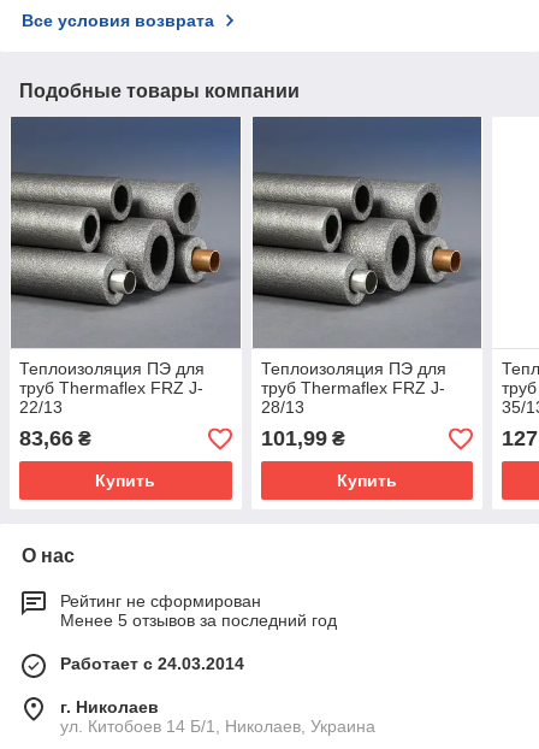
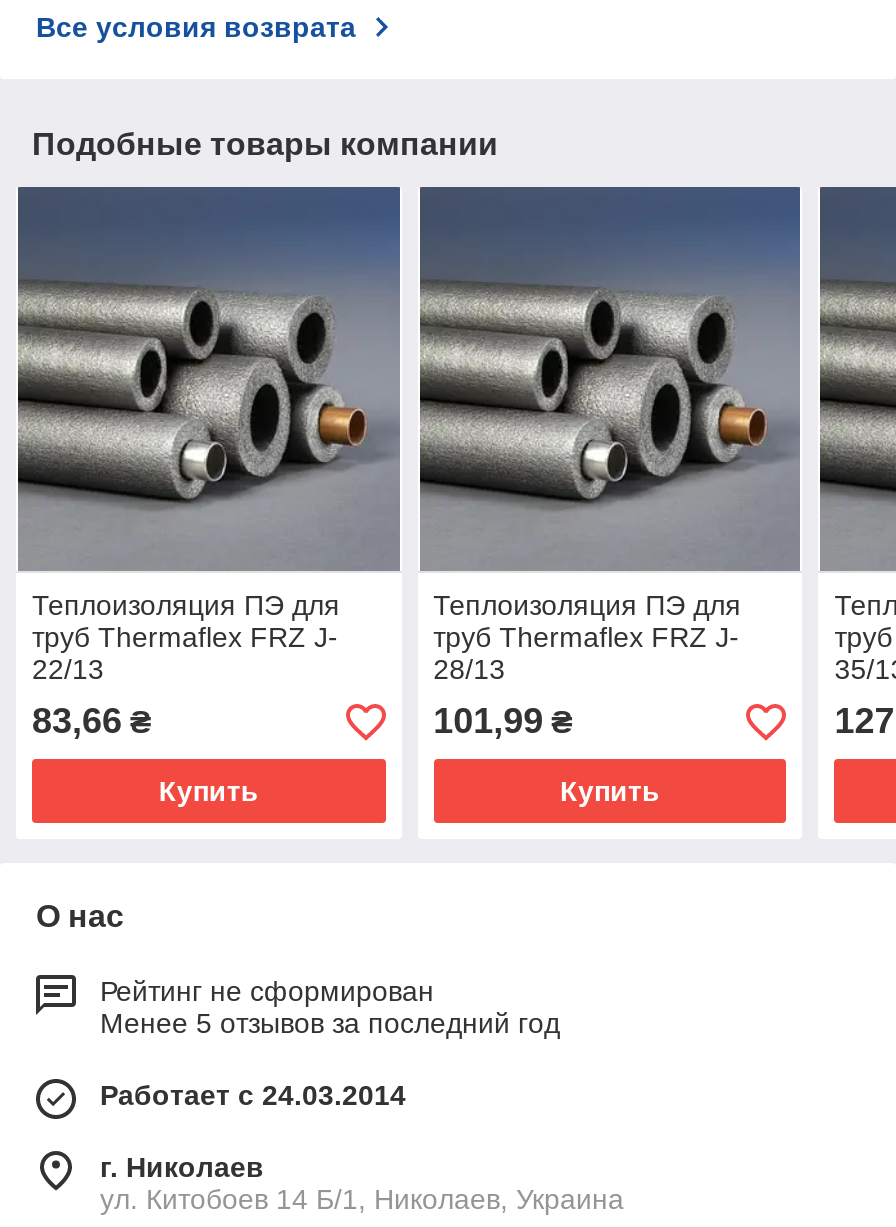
+ [image]
